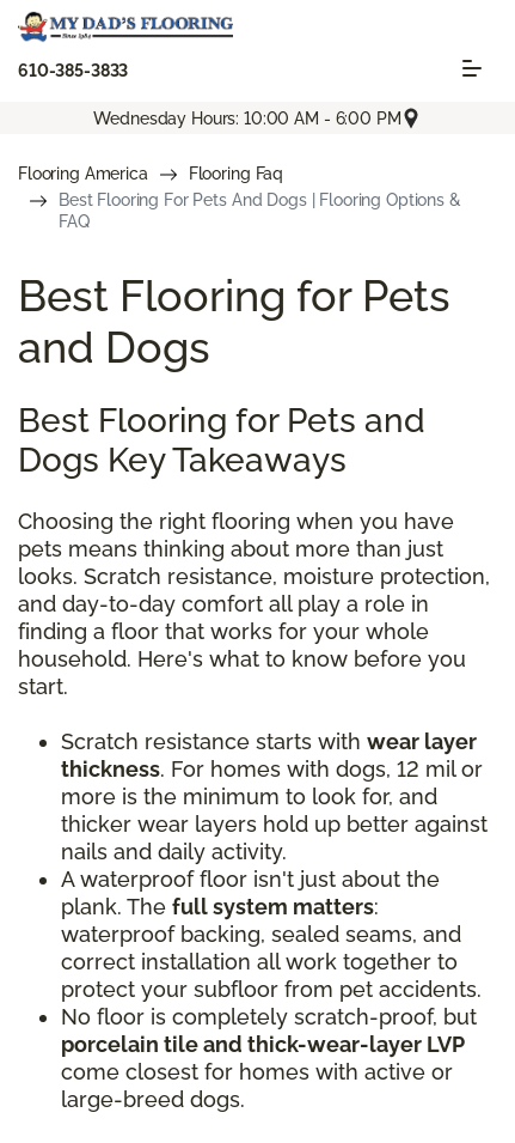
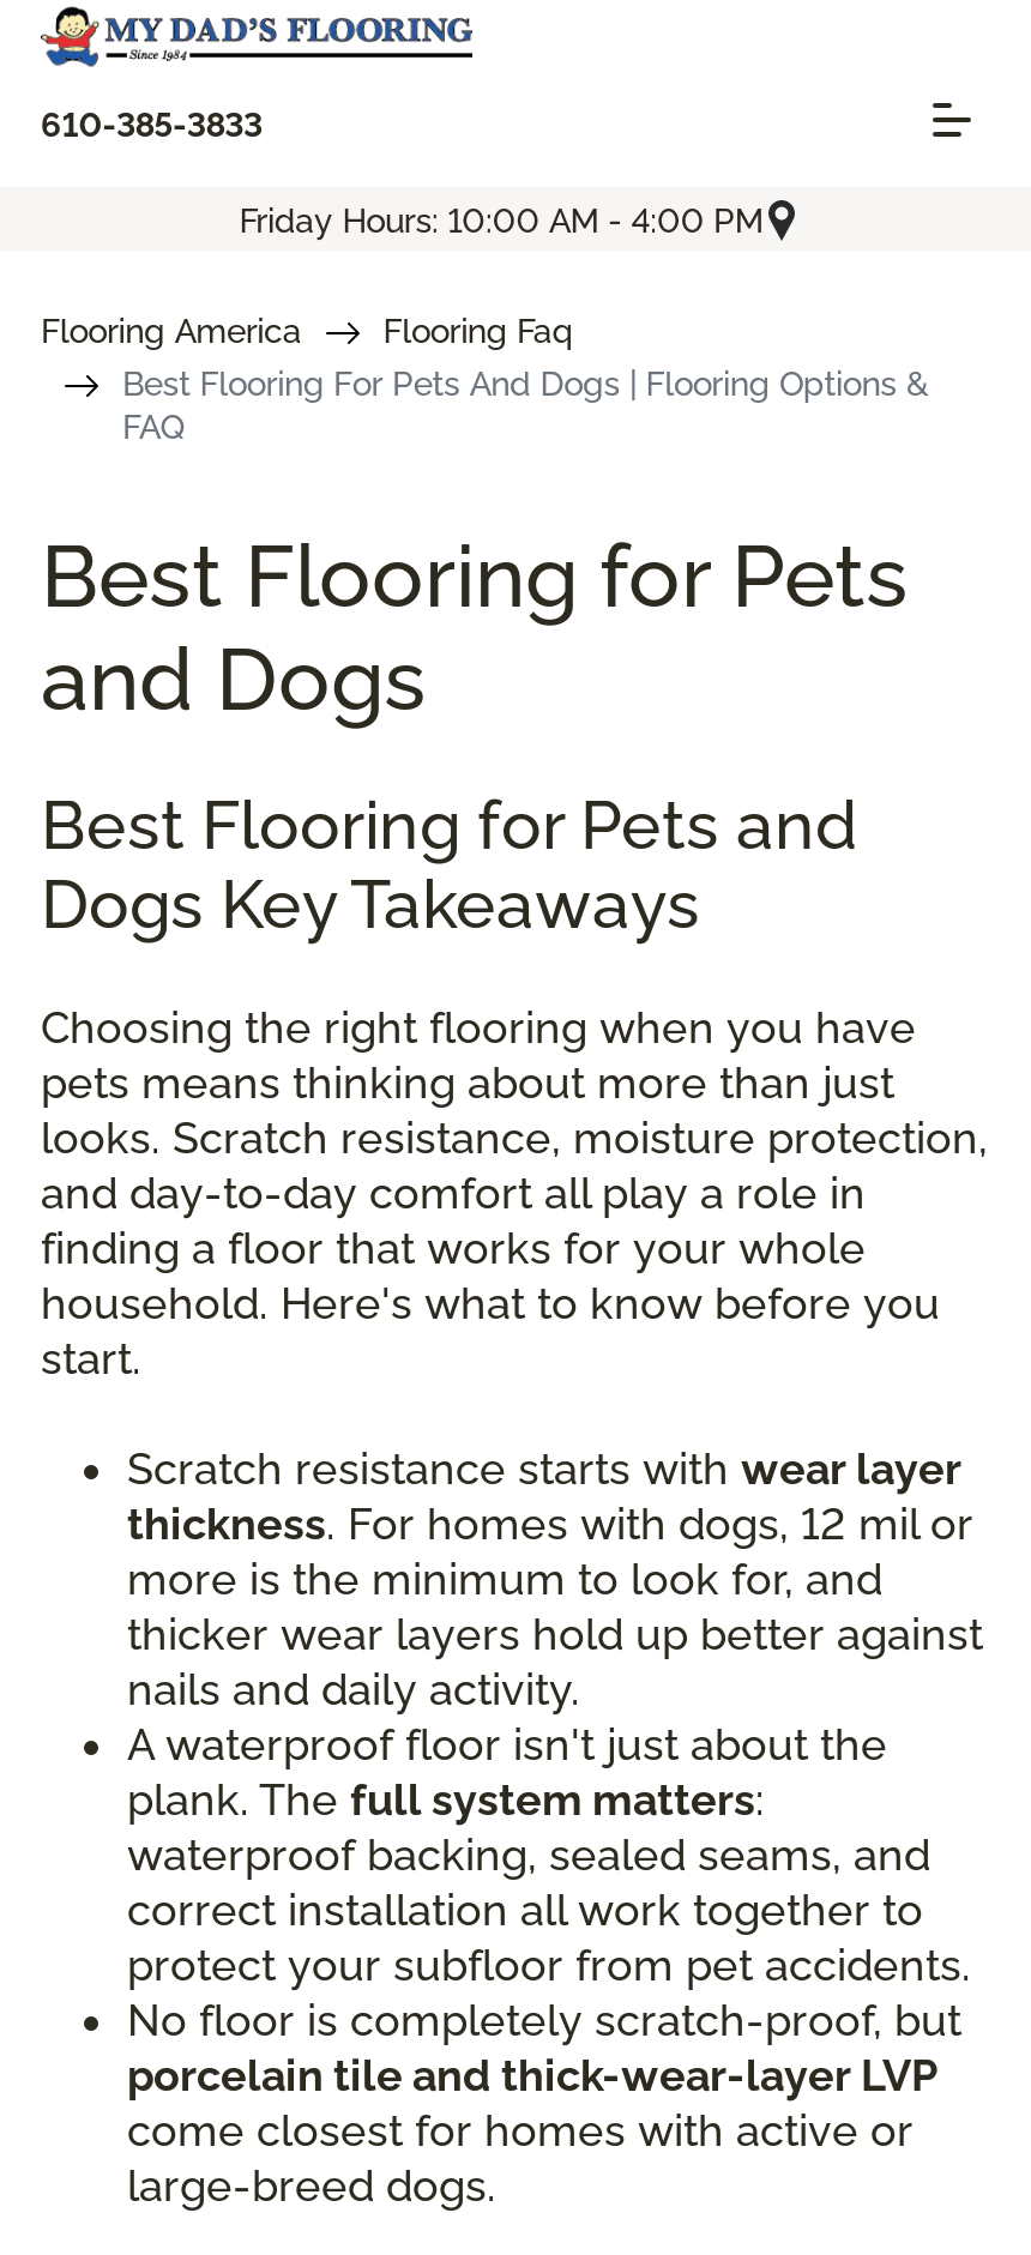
- Wednesday Hours: 10:00 AM - 6:00 PM
+ Friday Hours: 10:00 AM - 4:00 PM
